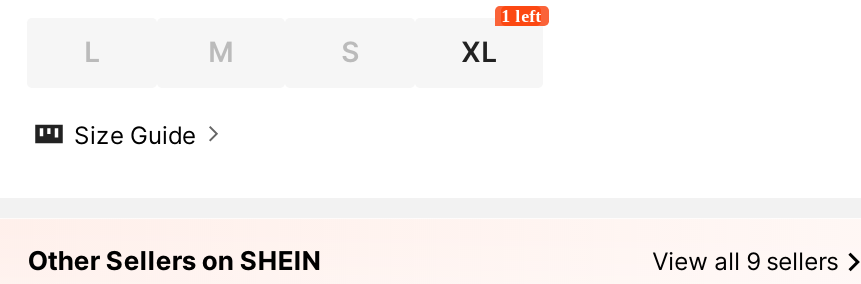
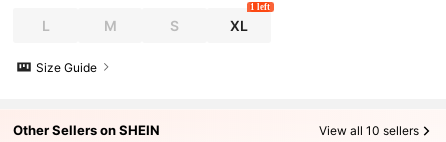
- View all 9 sellers
+ View all 10 sellers
